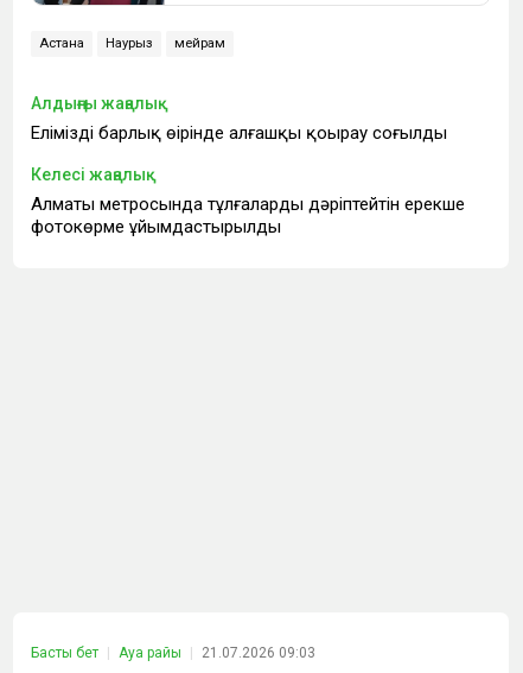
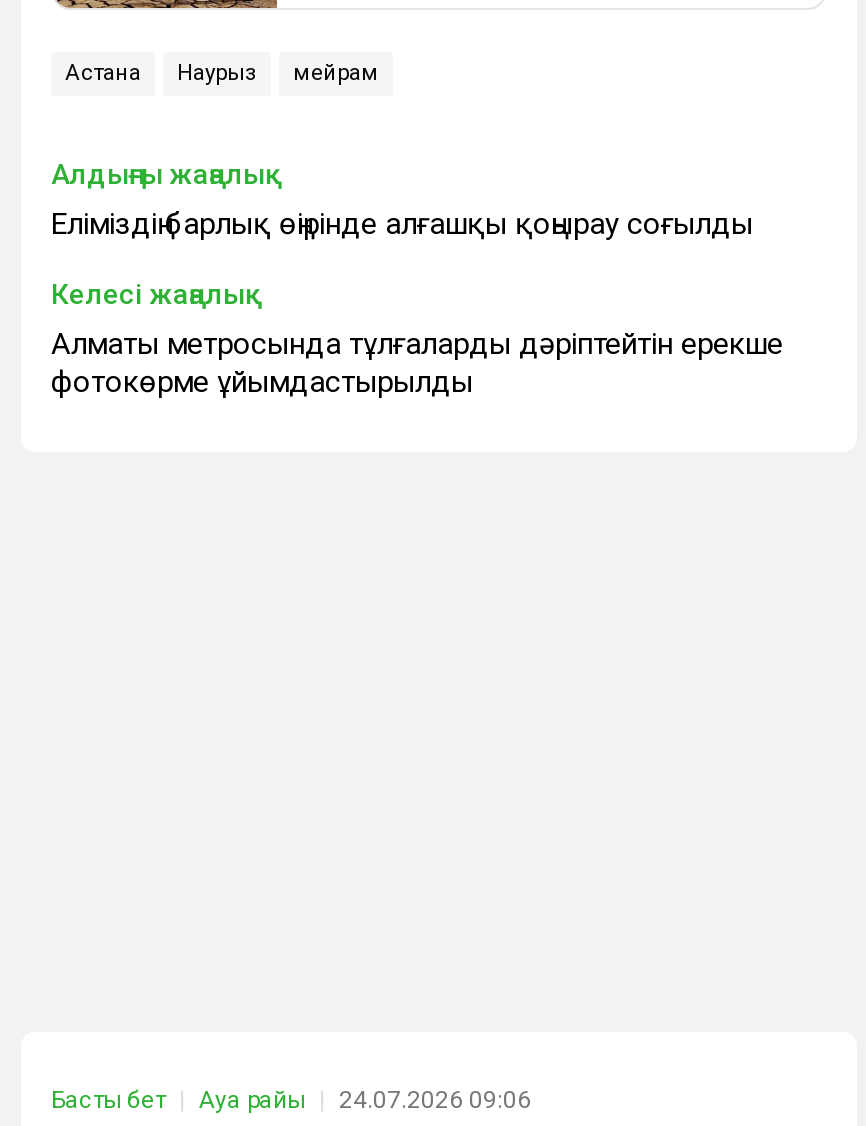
- Басты бет Ауа райы 21.07.2026 09:03
+ Басты бет Ауа райы 24.07.2026 09:06
